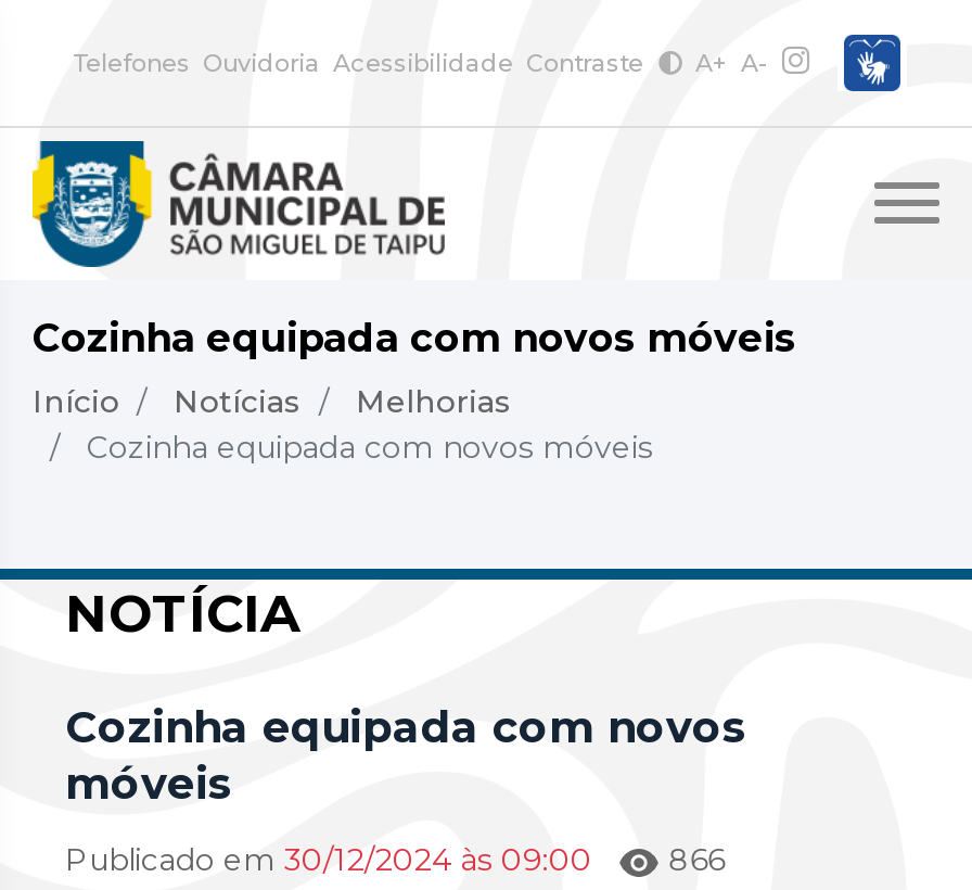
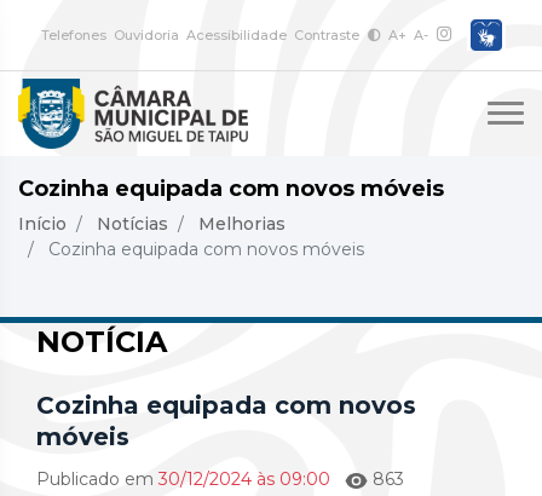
- Publicado em 30/12/2024 às 09:00 866
+ Publicado em 30/12/2024 às 09:00 863
